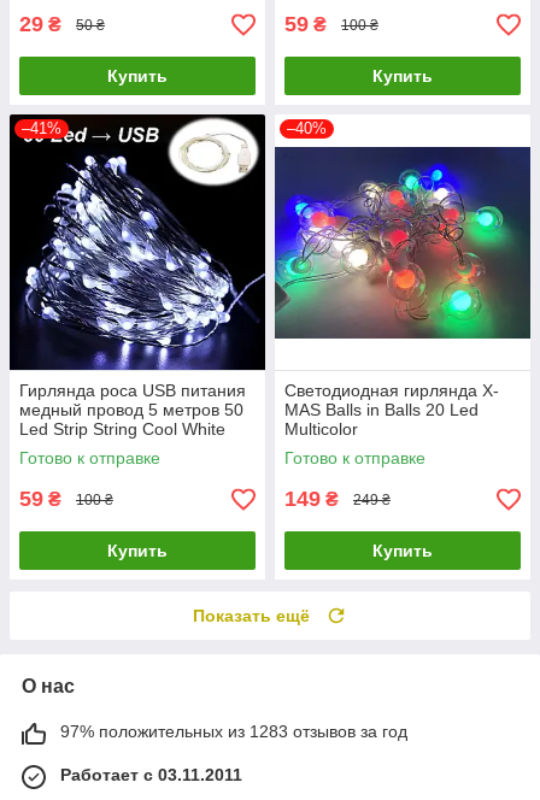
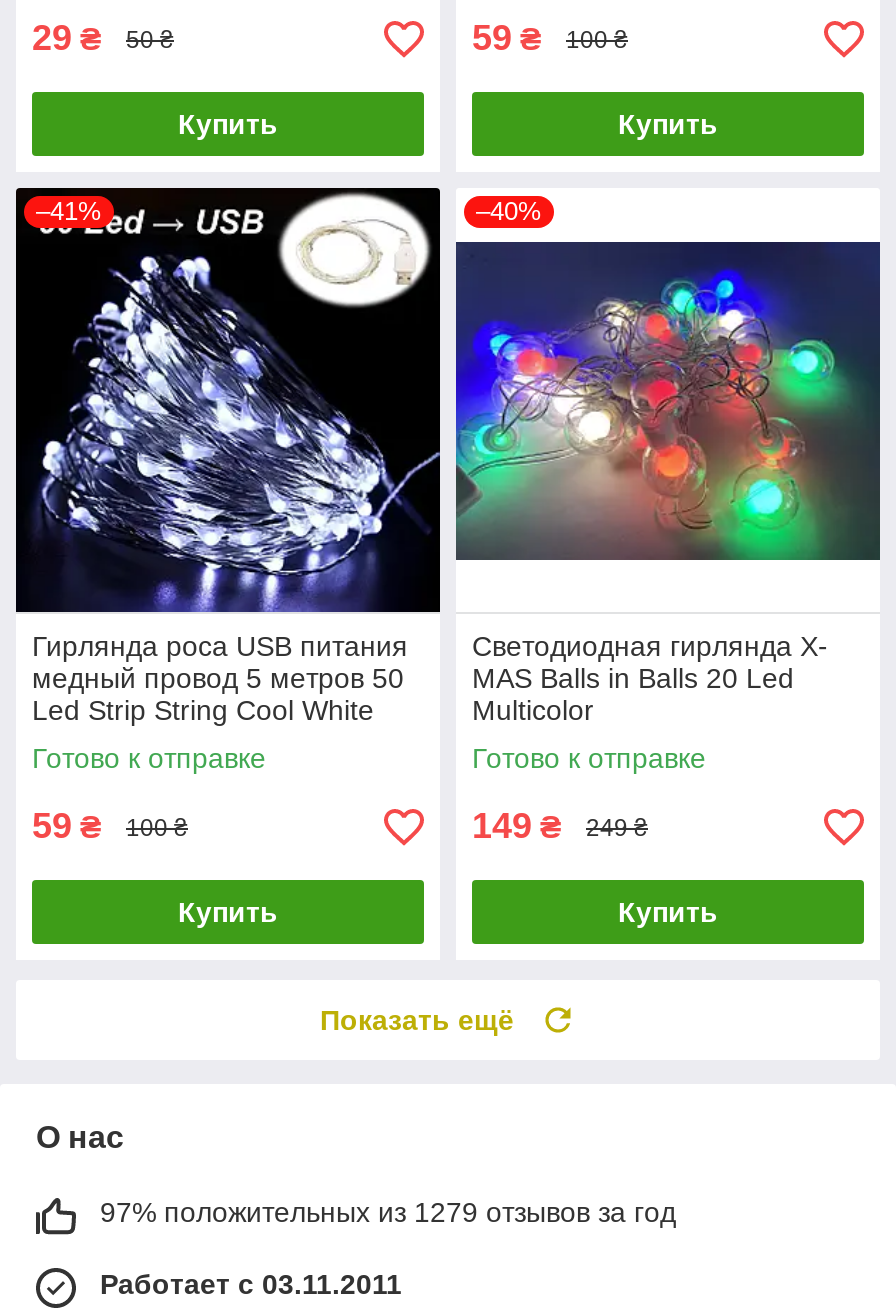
- 97% положительных из 1283 отзывов за год
+ 97% положительных из 1279 отзывов за год
